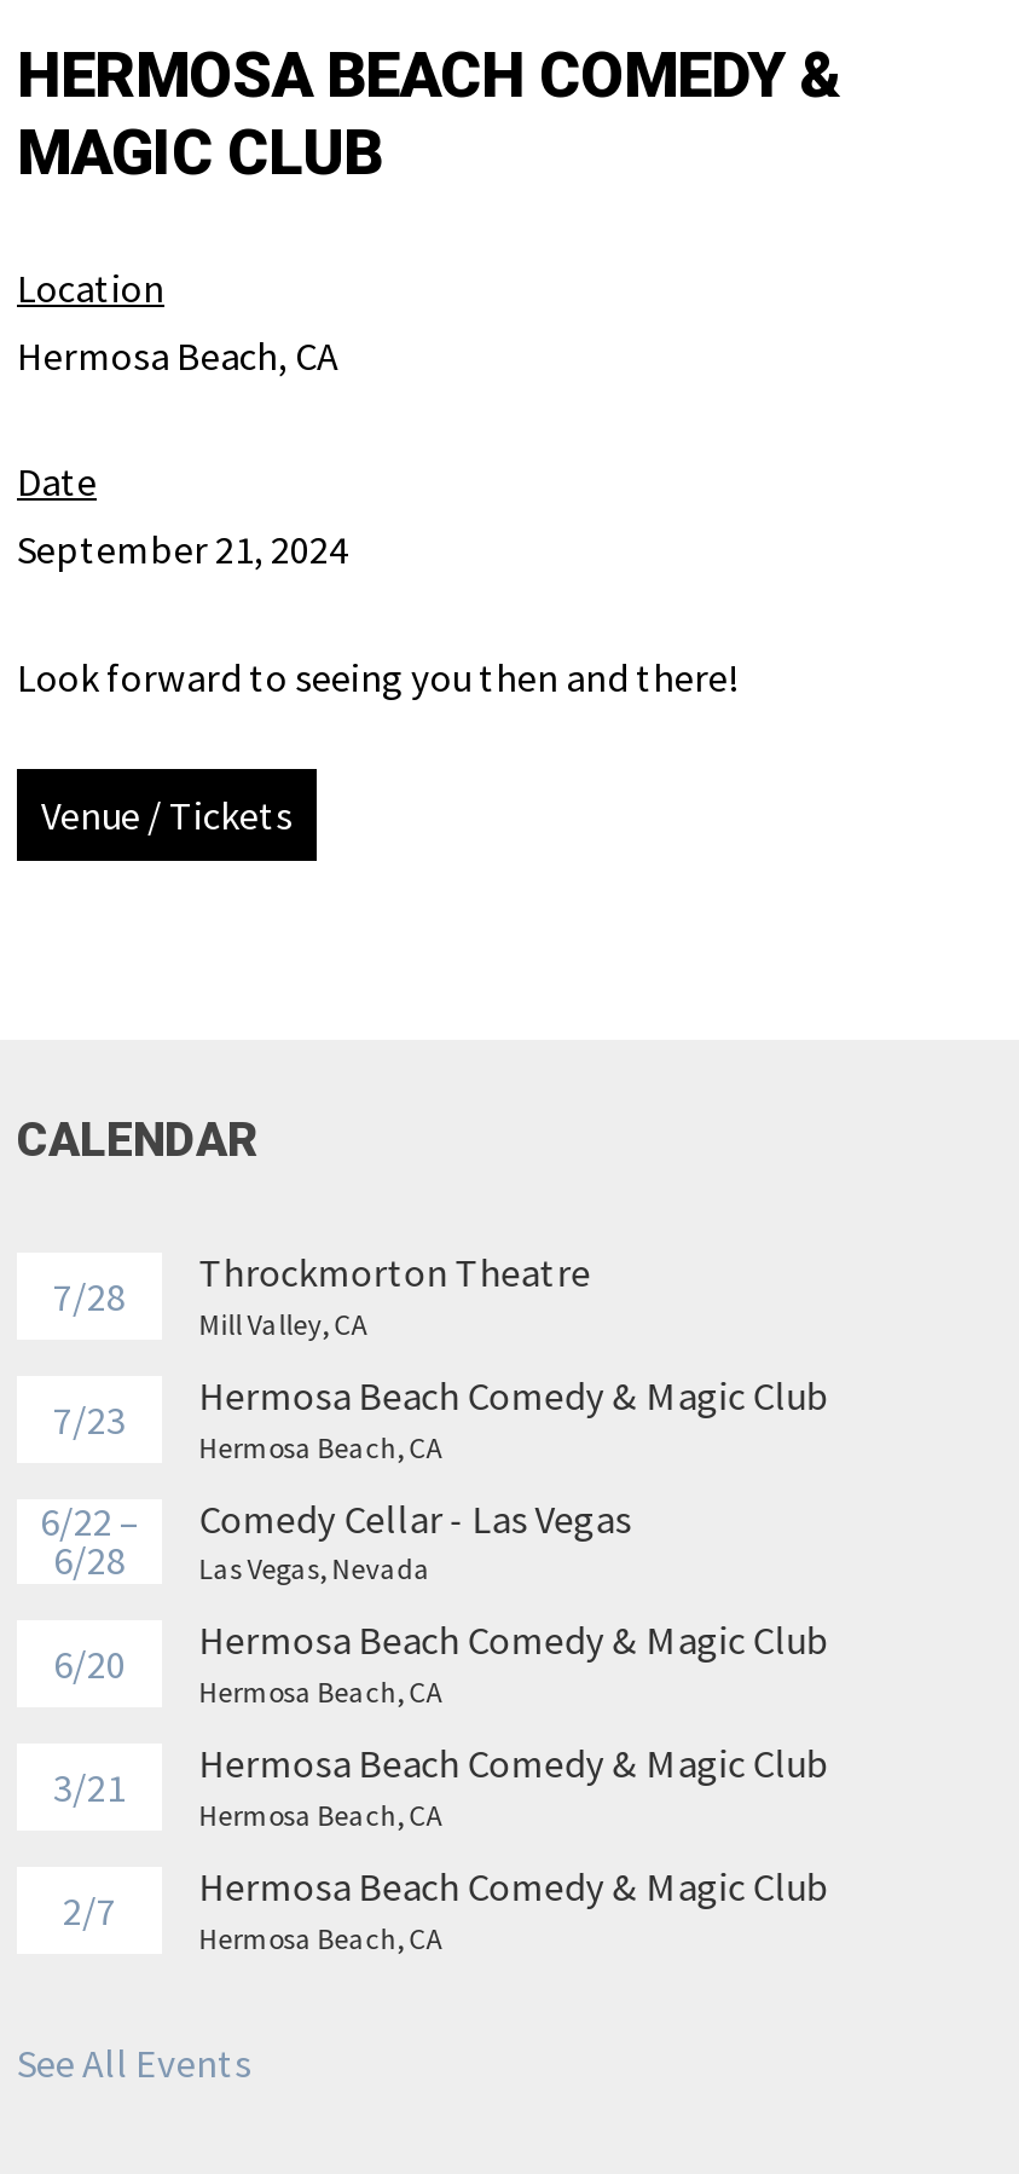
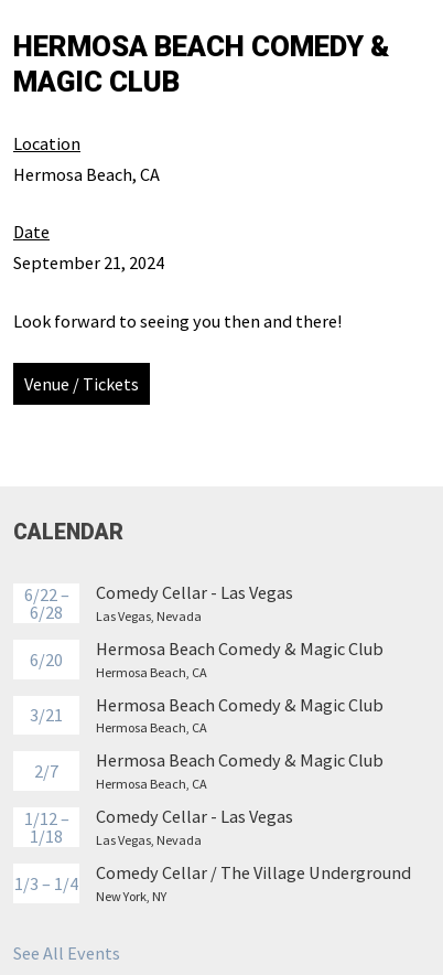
- 7/28
- Throckmorton Theatre
- Mill Valley, CA
- 7/23
- Hermosa Beach Comedy & Magic Club
- Hermosa Beach, CA

moved up: 6/22 – | 6/28 | Comedy Cellar - Las Vegas | ... | Hermosa Beach Comedy & Magic Club | Hermosa Beach, CA

+ Comedy Cellar - Las Vegas
+ Las Vegas, Nevada
+ 1/3 – 1/4
+ Comedy Cellar / The Village Underground
+ New York, NY

+ 1/12 –
+ 1/18
